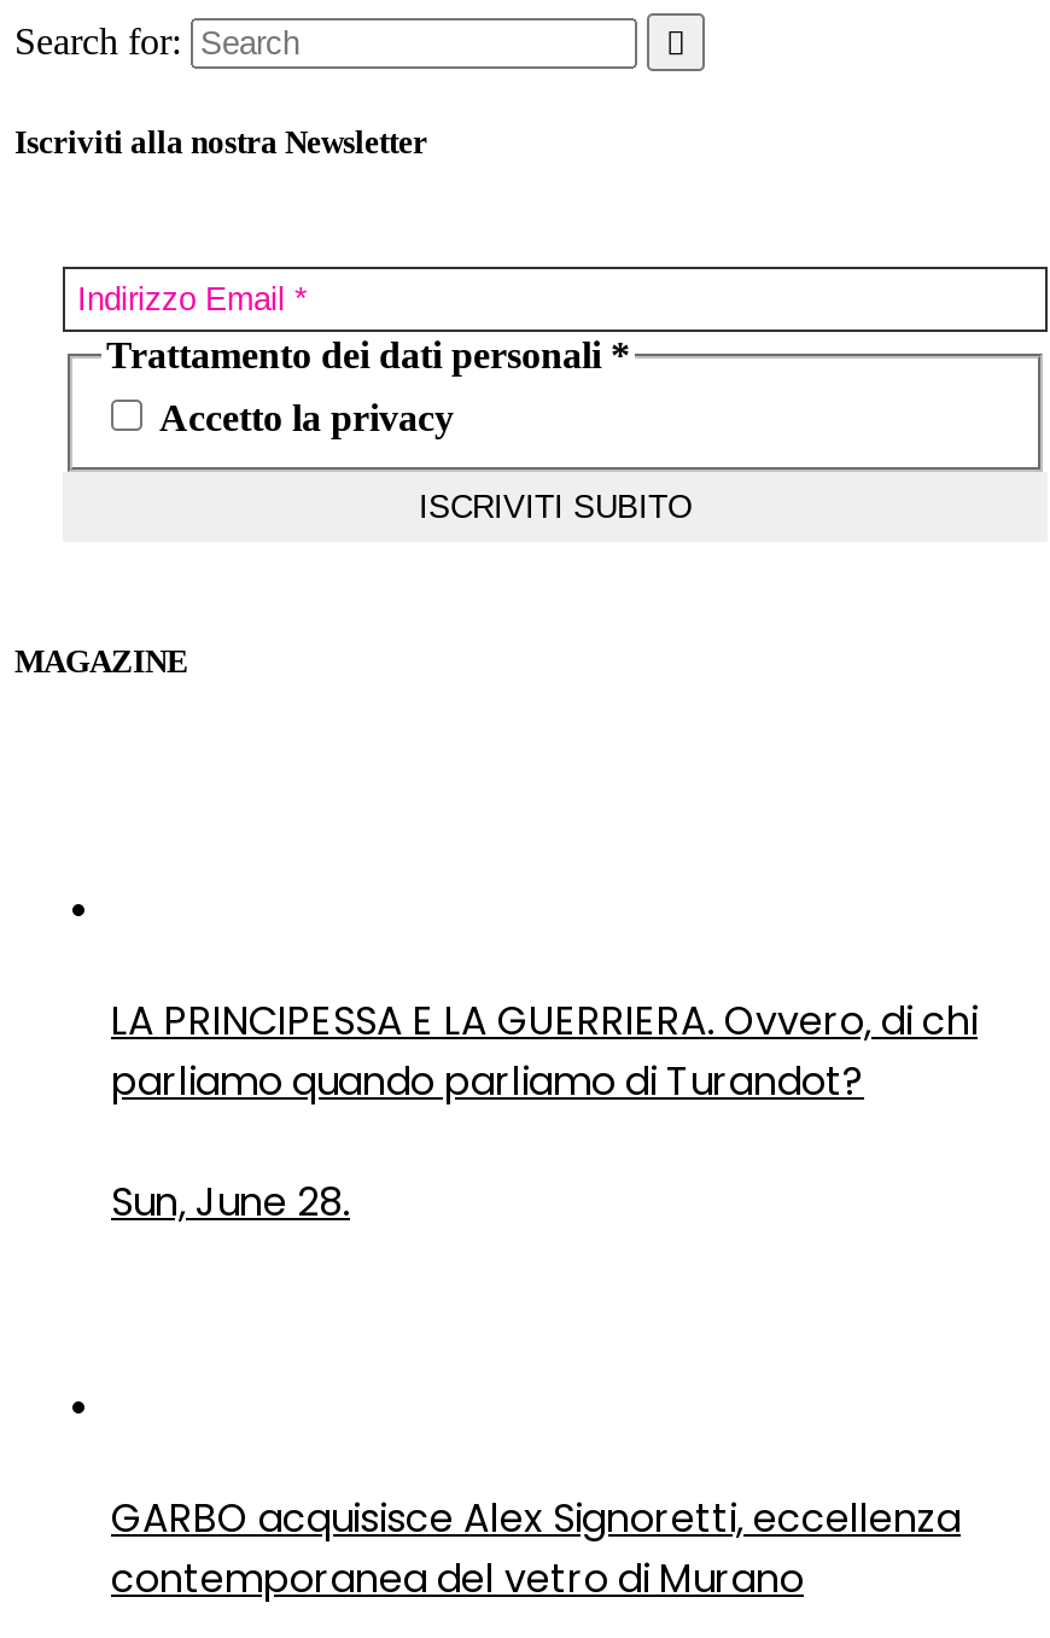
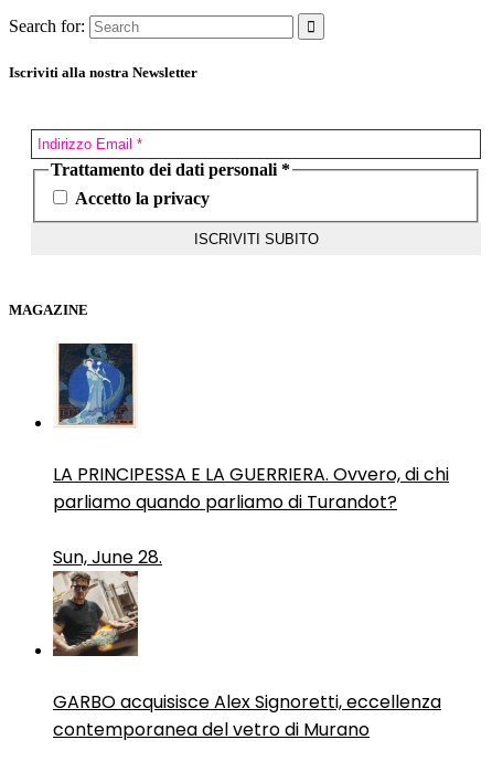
+ [image]

+ [image]
